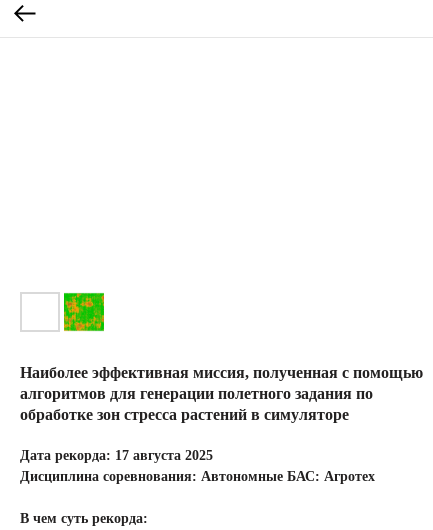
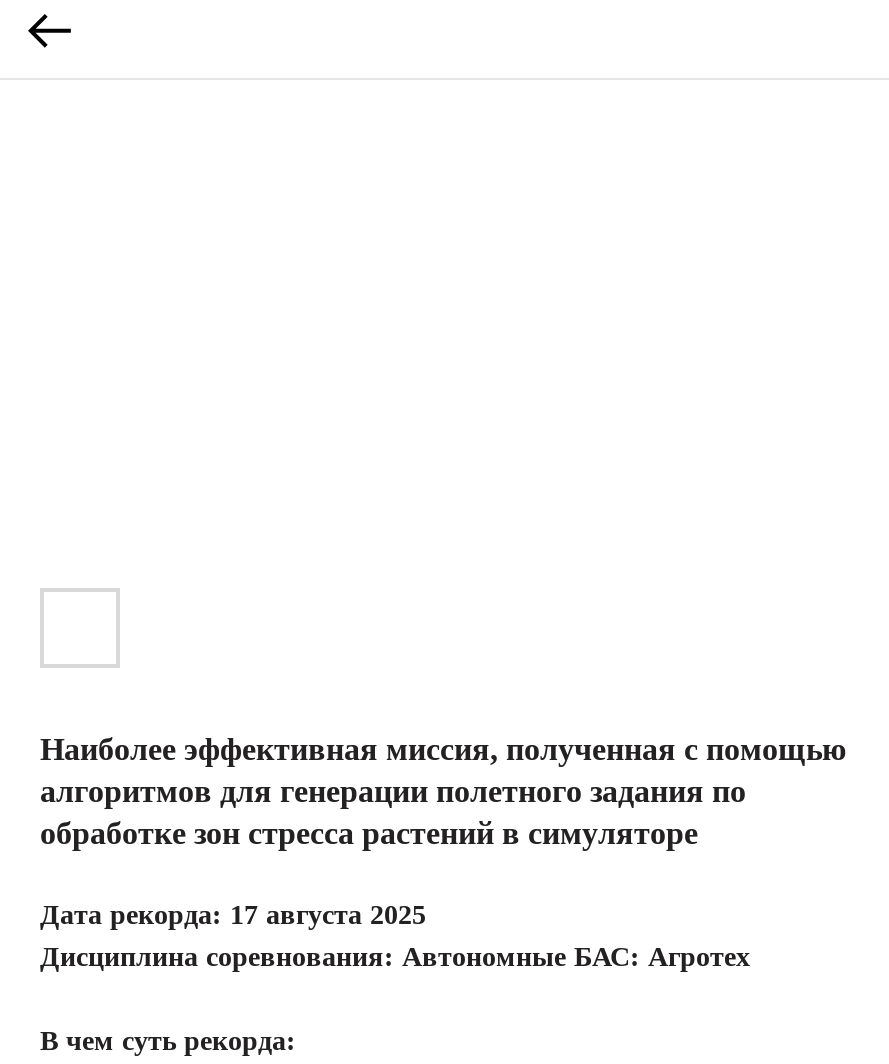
- [image]
